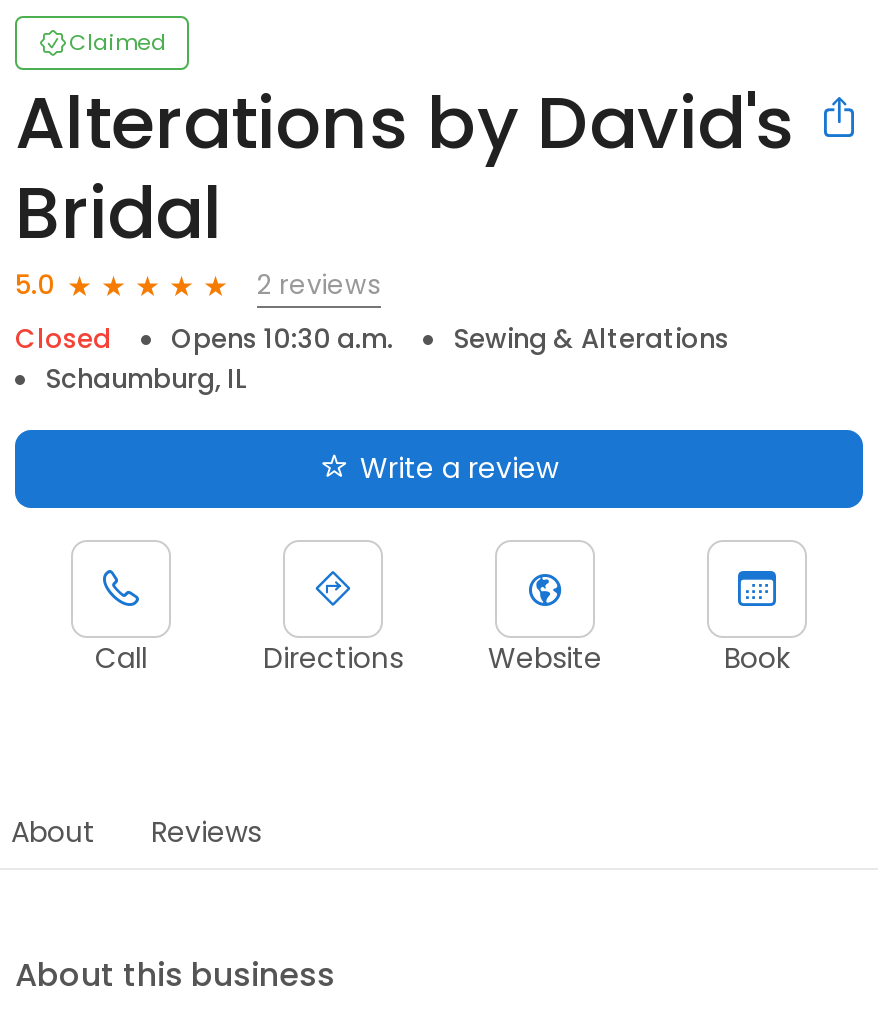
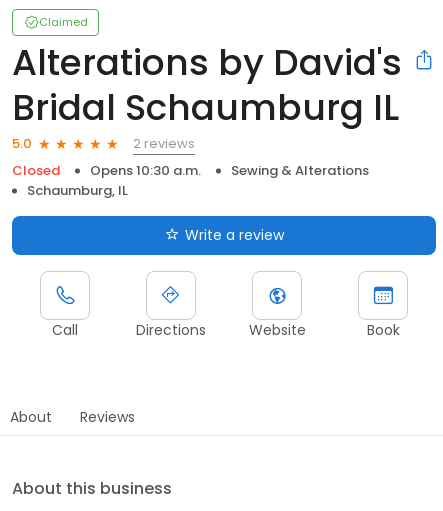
- Bridal
+ Bridal Schaumburg IL
